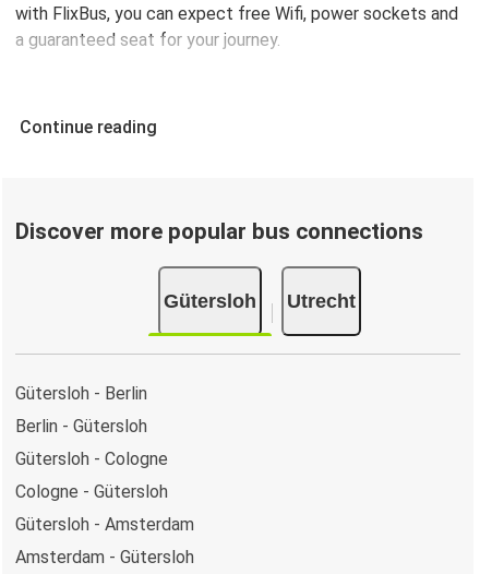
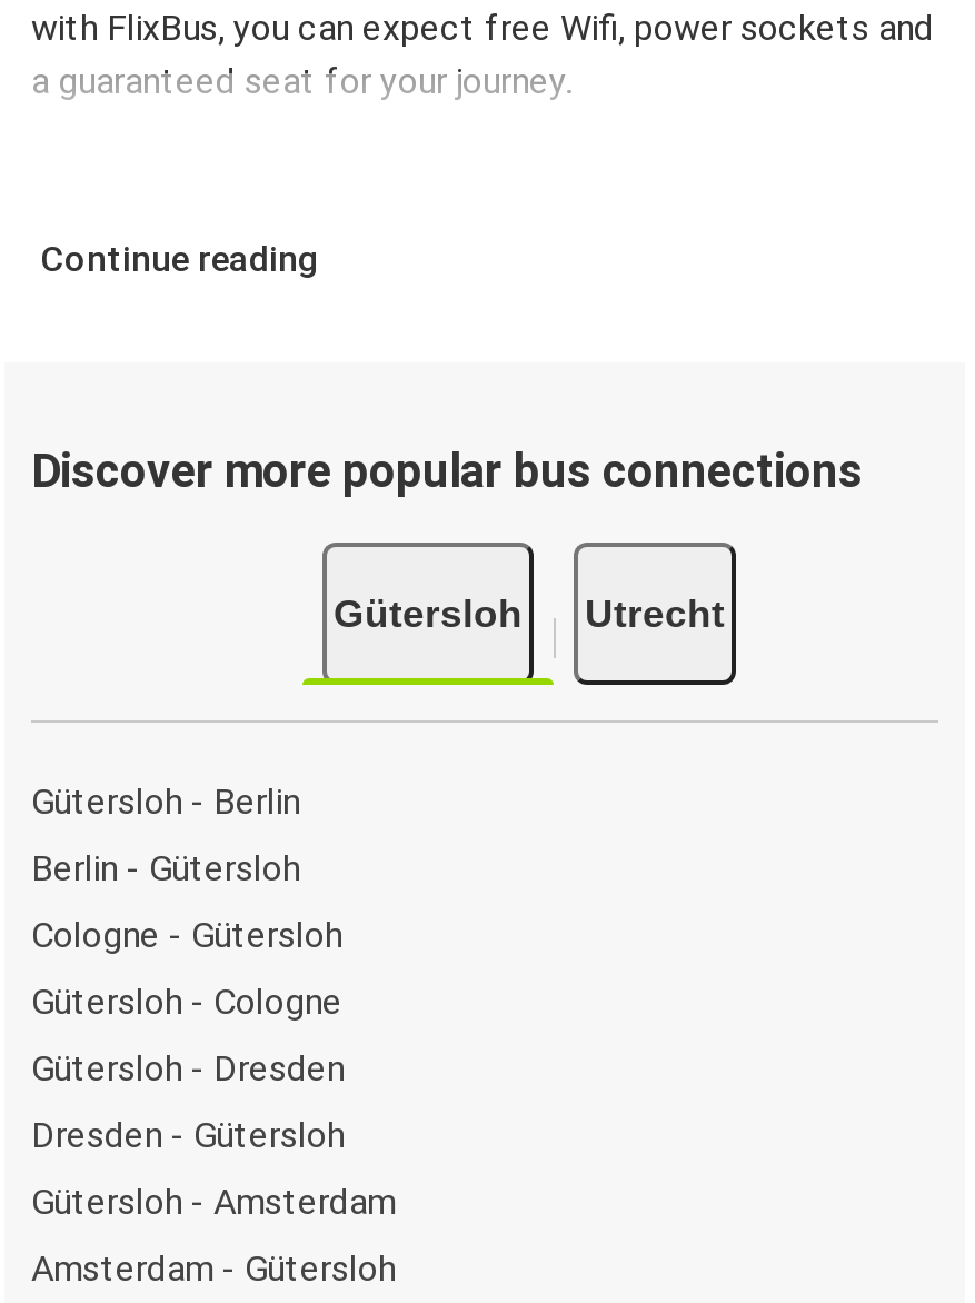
+ Gütersloh - Dresden
+ Dresden - Gütersloh

moved up: Cologne - Gütersloh
